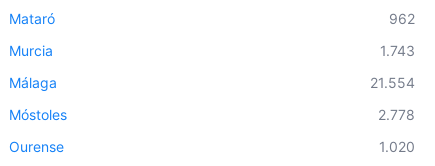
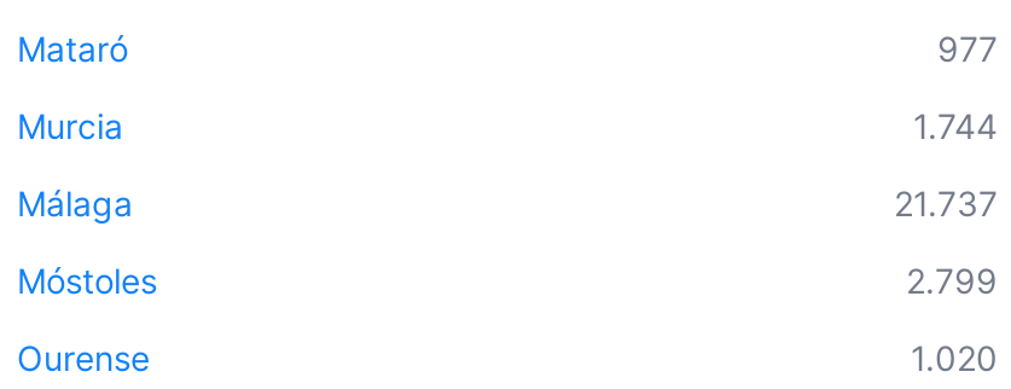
- 962
+ 977

- 1.743
+ 1.744

- 21.554
+ 21.737

- 2.778
+ 2.799
